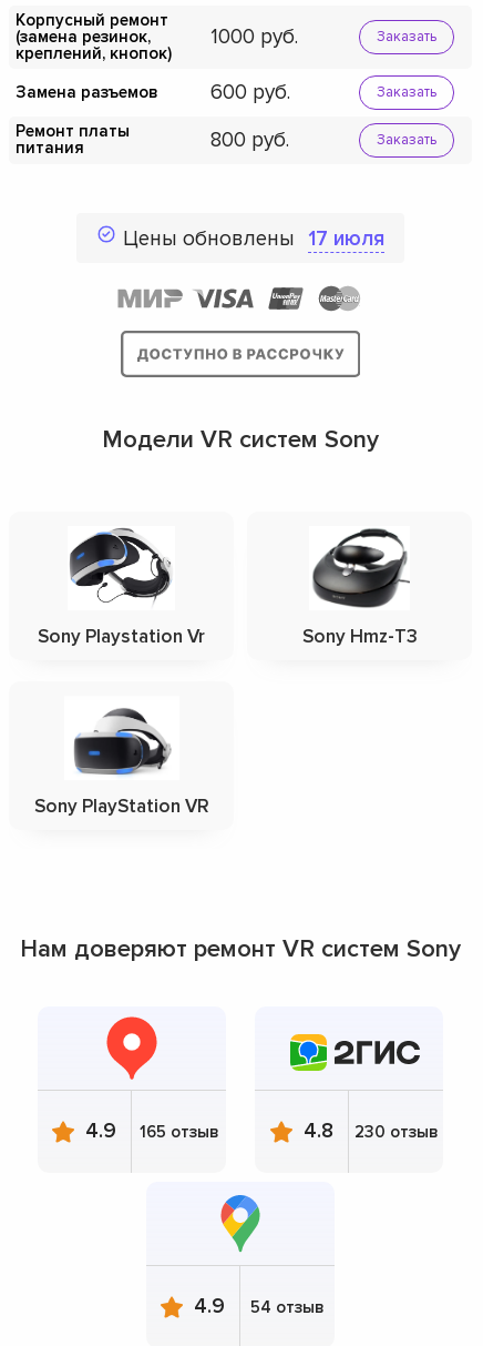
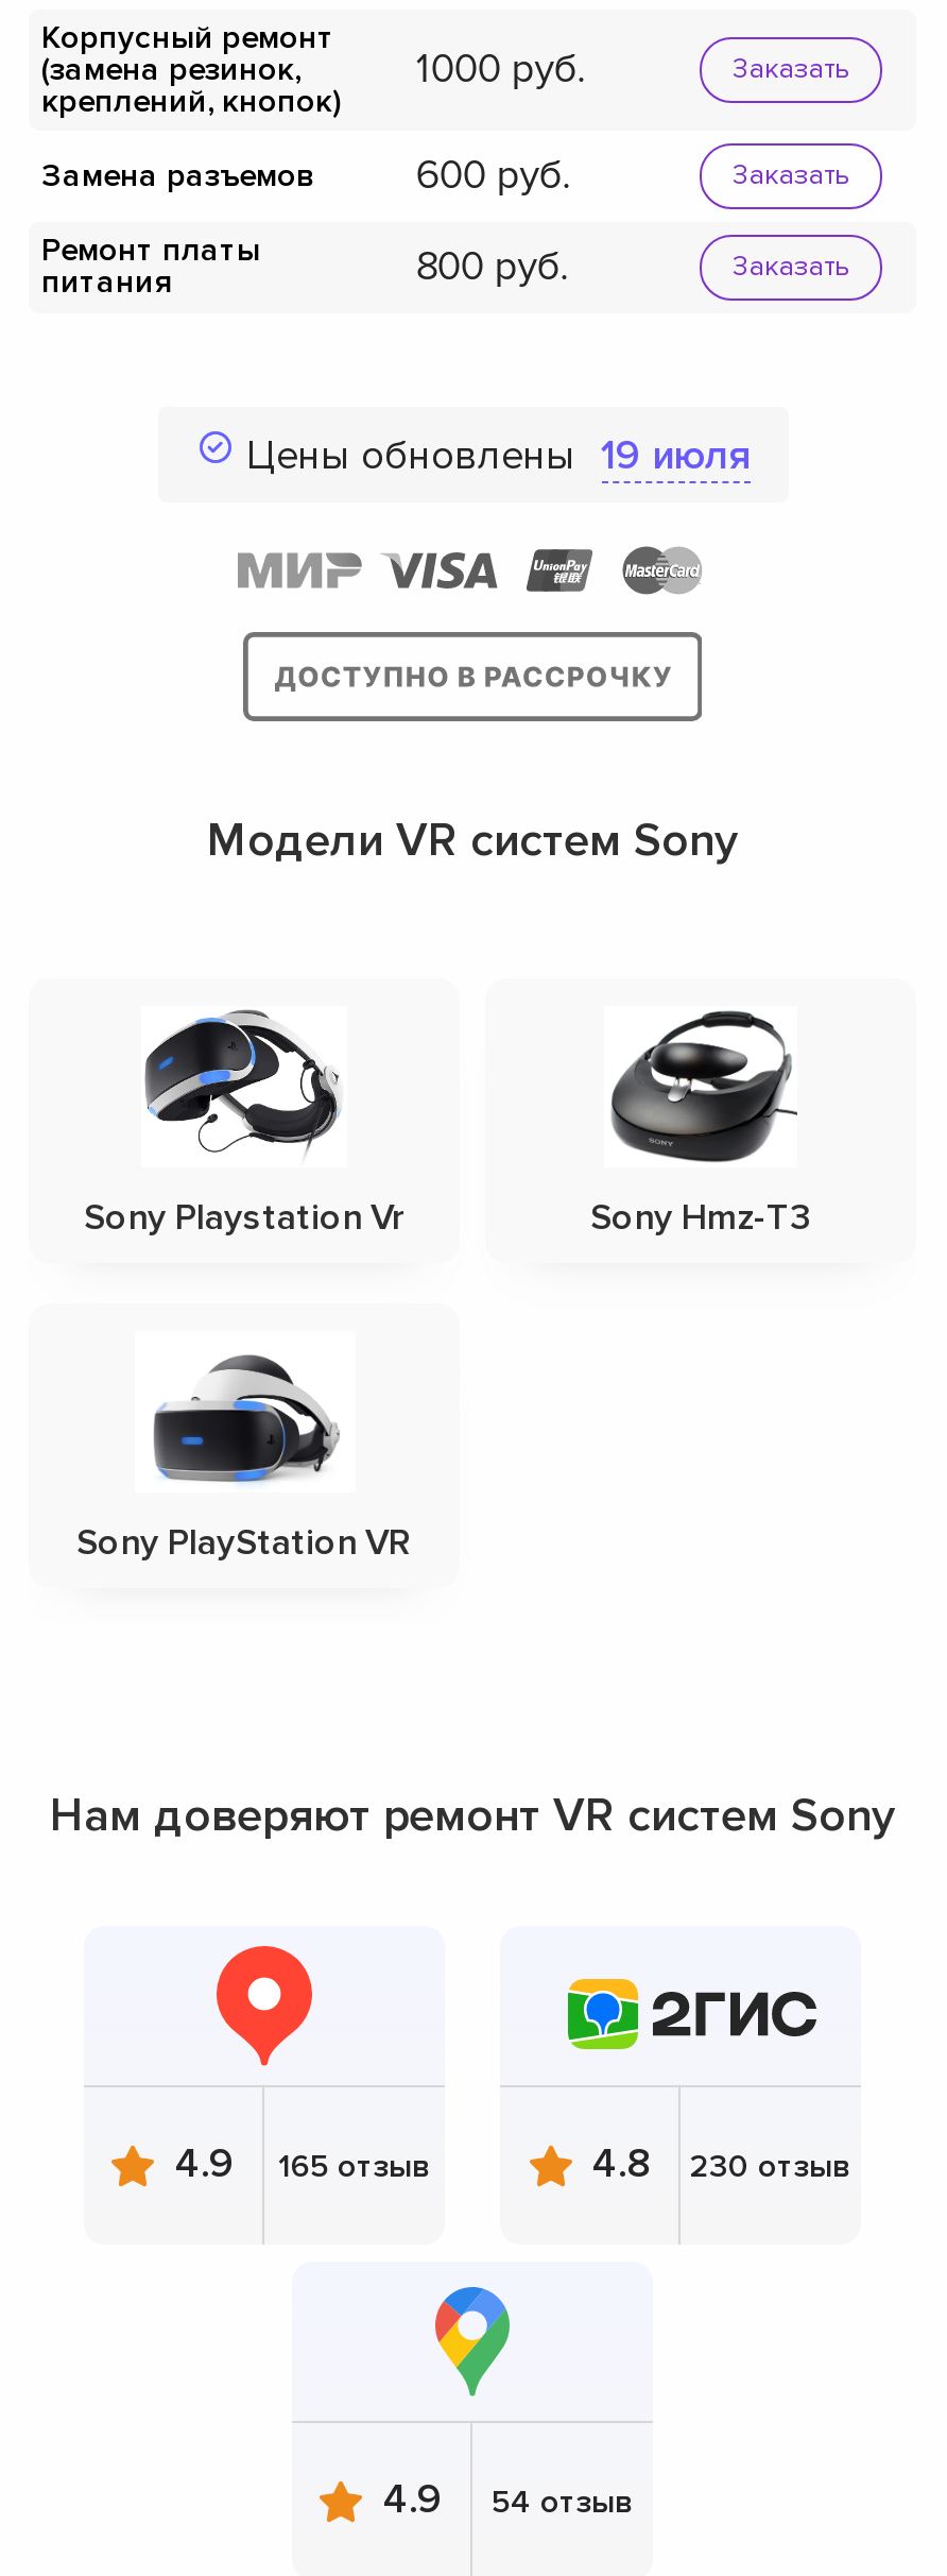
- Цены обновлены 17 июля
+ Цены обновлены 19 июля
